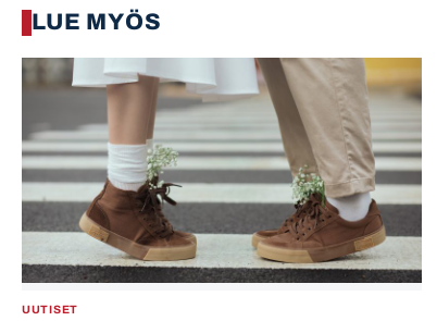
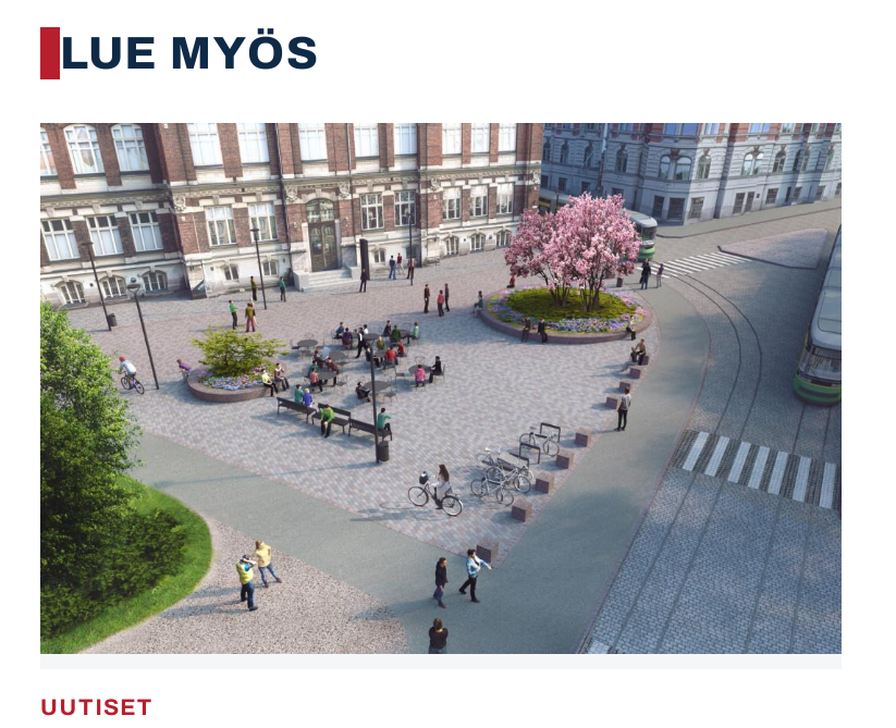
- [image]
+ [image]
